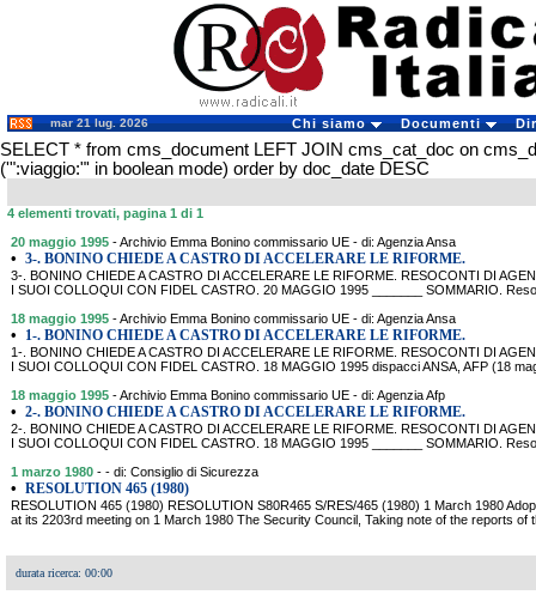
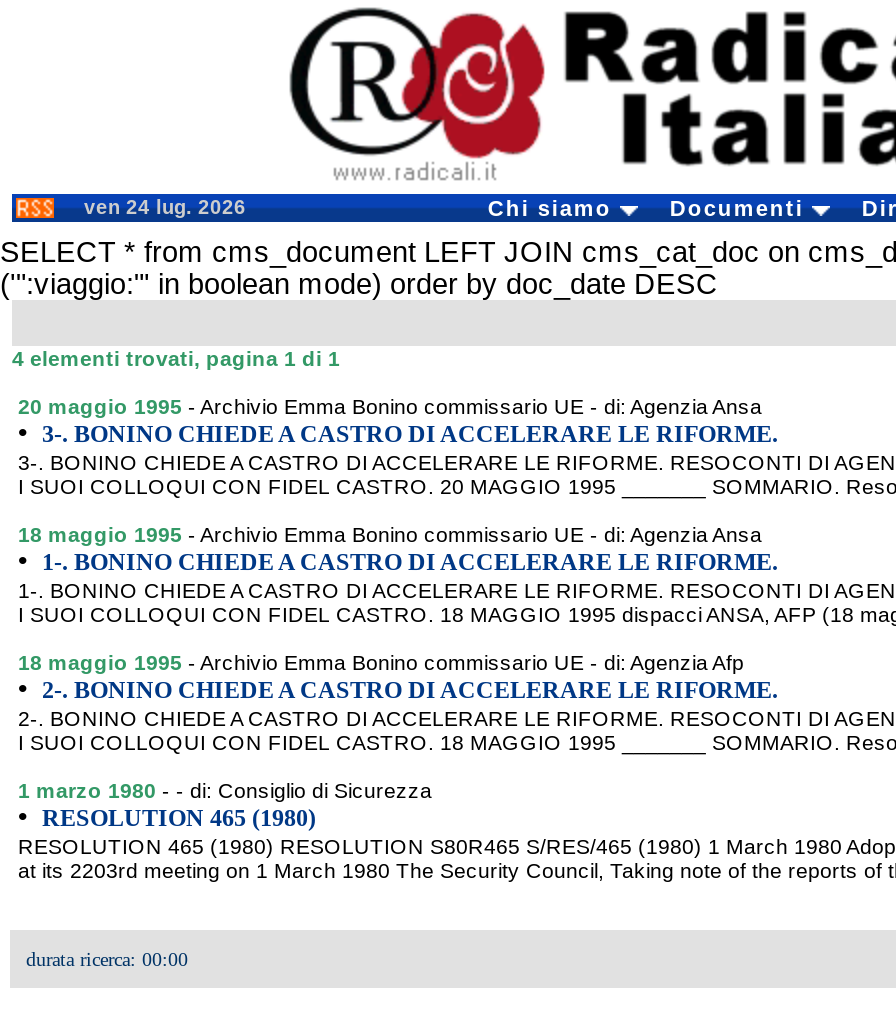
- mar 21 lug. 2026
+ ven 24 lug. 2026
